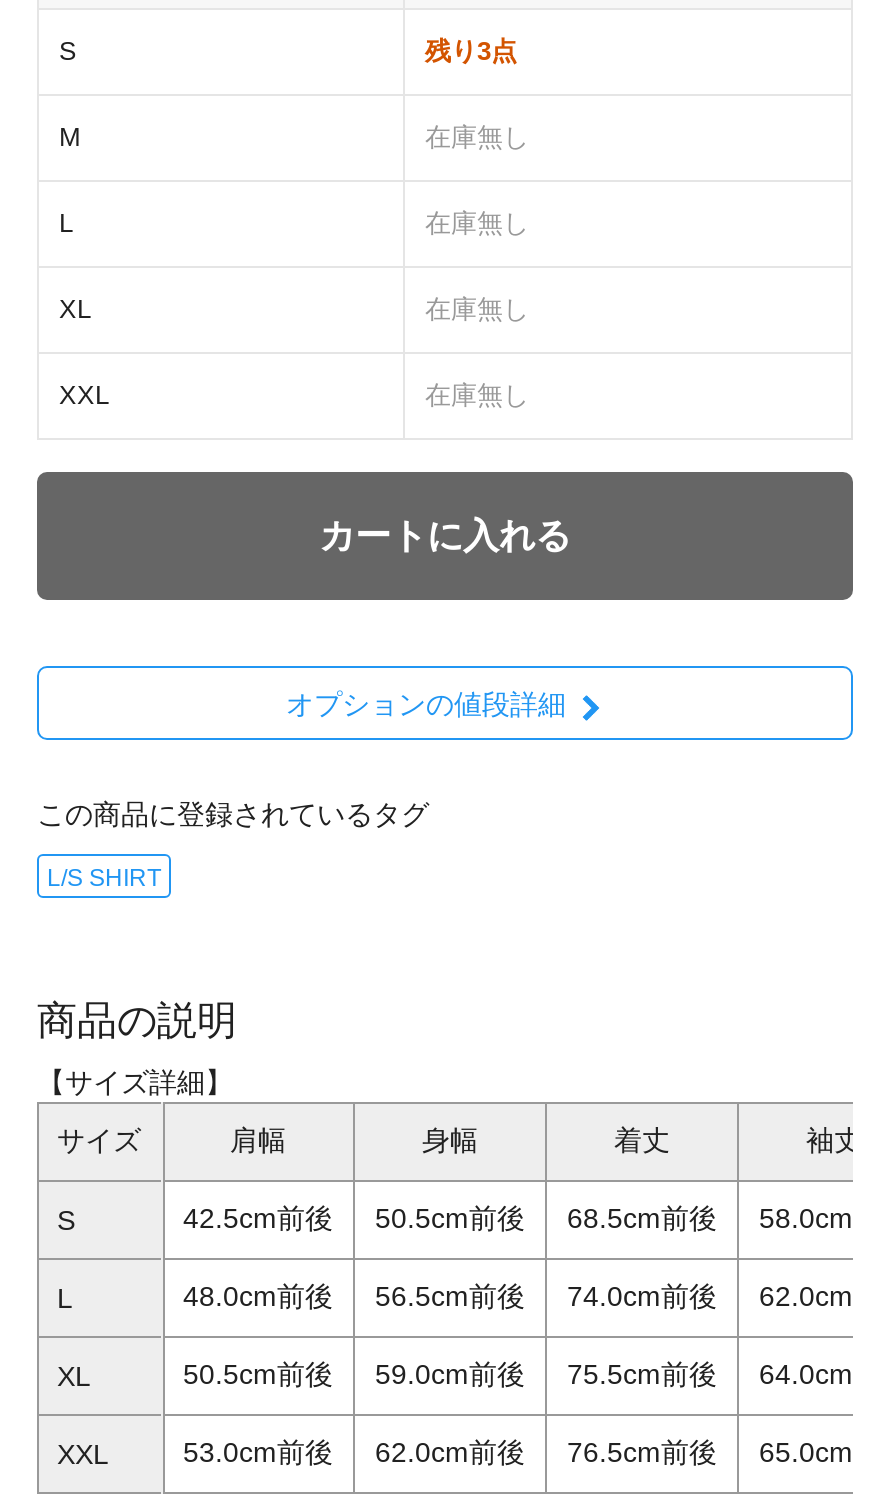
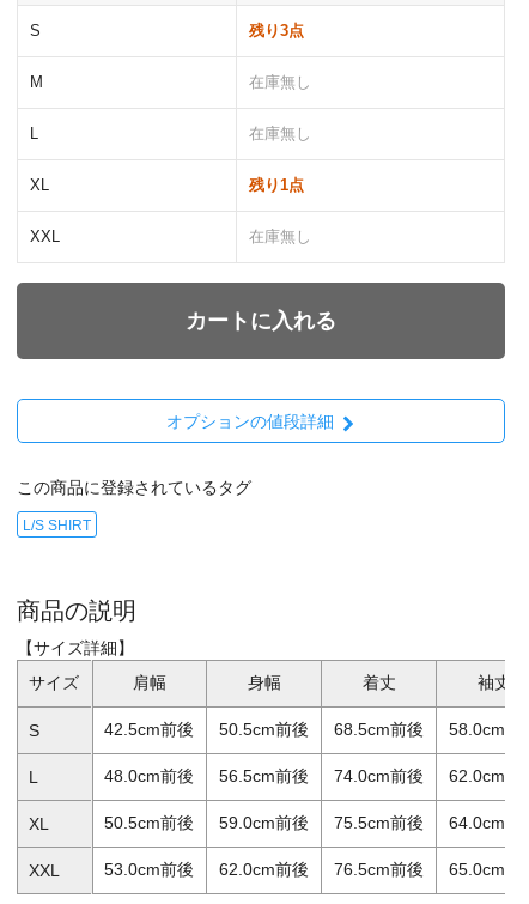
- 在庫無し
+ 残り1点
